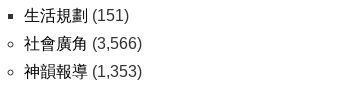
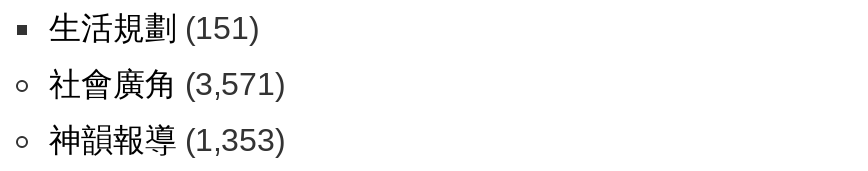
- 社會廣角(3,566)
+ 社會廣角(3,571)
